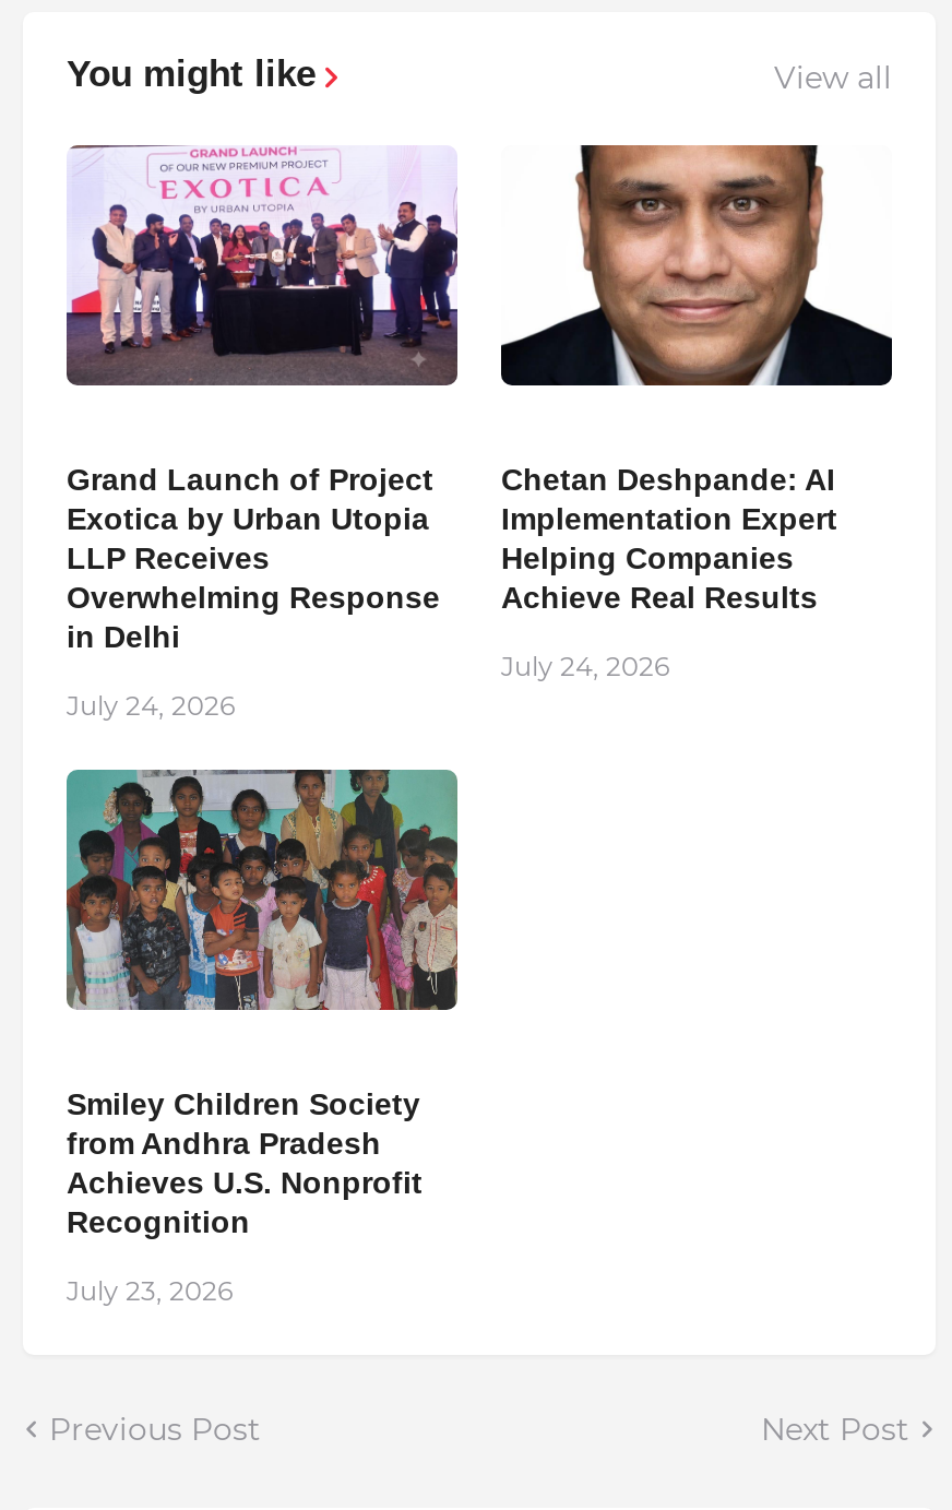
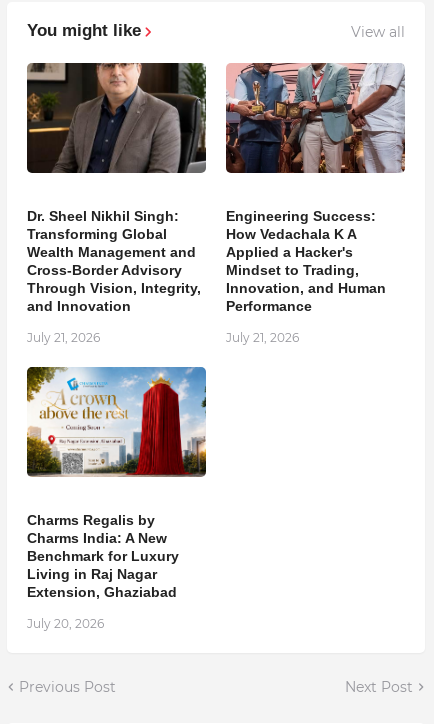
- [image]
- Grand Launch of Project
- Exotica by Urban Utopia
- LLP Receives
- Overwhelming Response
- in Delhi
+ [image]
+ Dr. Sheel Nikhil Singh:
+ Transforming Global
+ Wealth Management and
+ Cross-Border Advisory
+ Through Vision, Integrity,
+ and Innovation

- [image]
- Chetan Deshpande: AI
- Implementation Expert
- Helping Companies
- Achieve Real Results
+ [image]
+ Engineering Success:
+ How Vedachala K A
+ Applied a Hacker's
+ Mindset to Trading,
+ Innovation, and Human
+ Performance

- July 24, 2026
+ July 21, 2026

- July 24, 2026
+ July 21, 2026

- [image]
- Smiley Children Society
- from Andhra Pradesh
- Achieves U.S. Nonprofit
- Recognition
+ [image]
+ Charms Regalis by
+ Charms India: A New
+ Benchmark for Luxury
+ Living in Raj Nagar
+ Extension, Ghaziabad

- July 23, 2026
+ July 20, 2026
